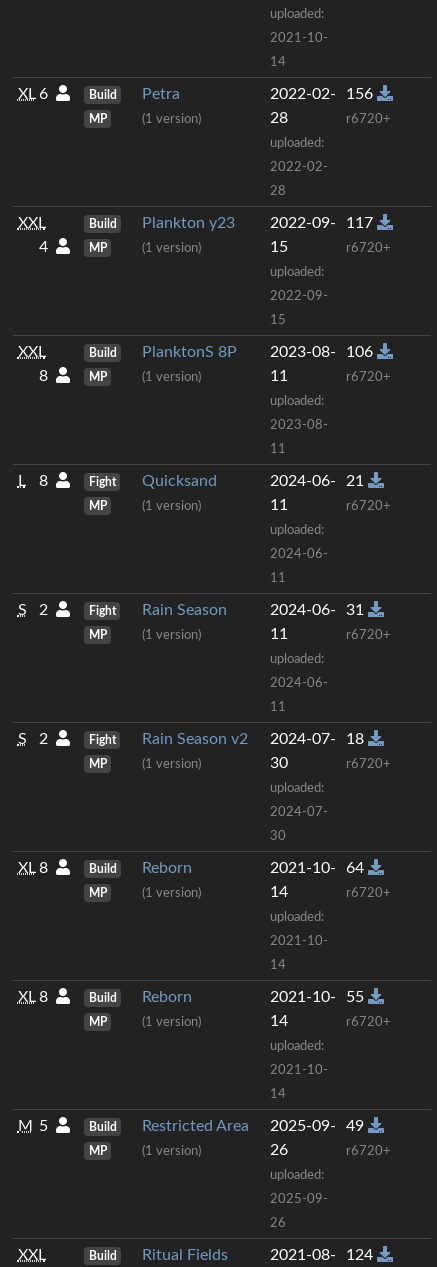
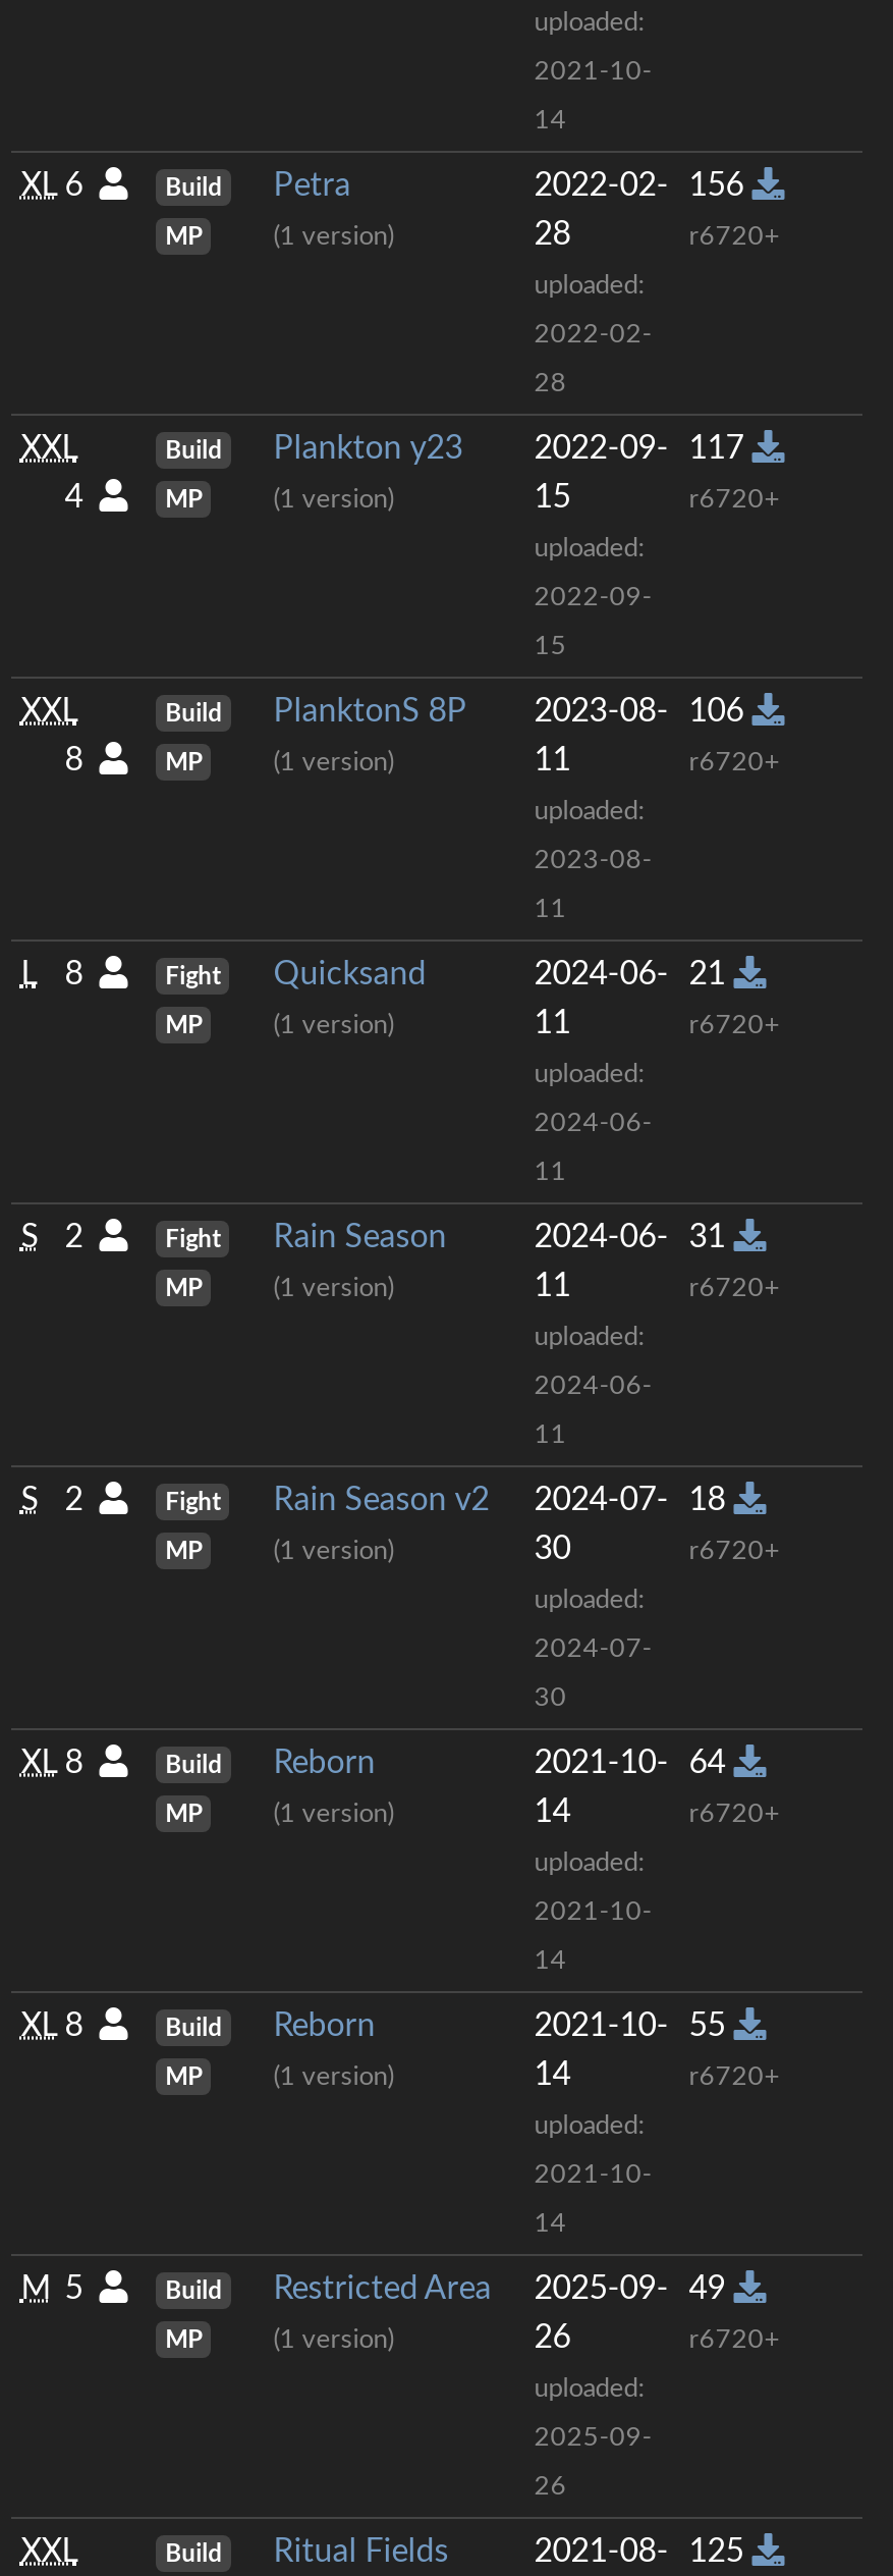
- 2021-08- 124
+ 2021-08- 125
